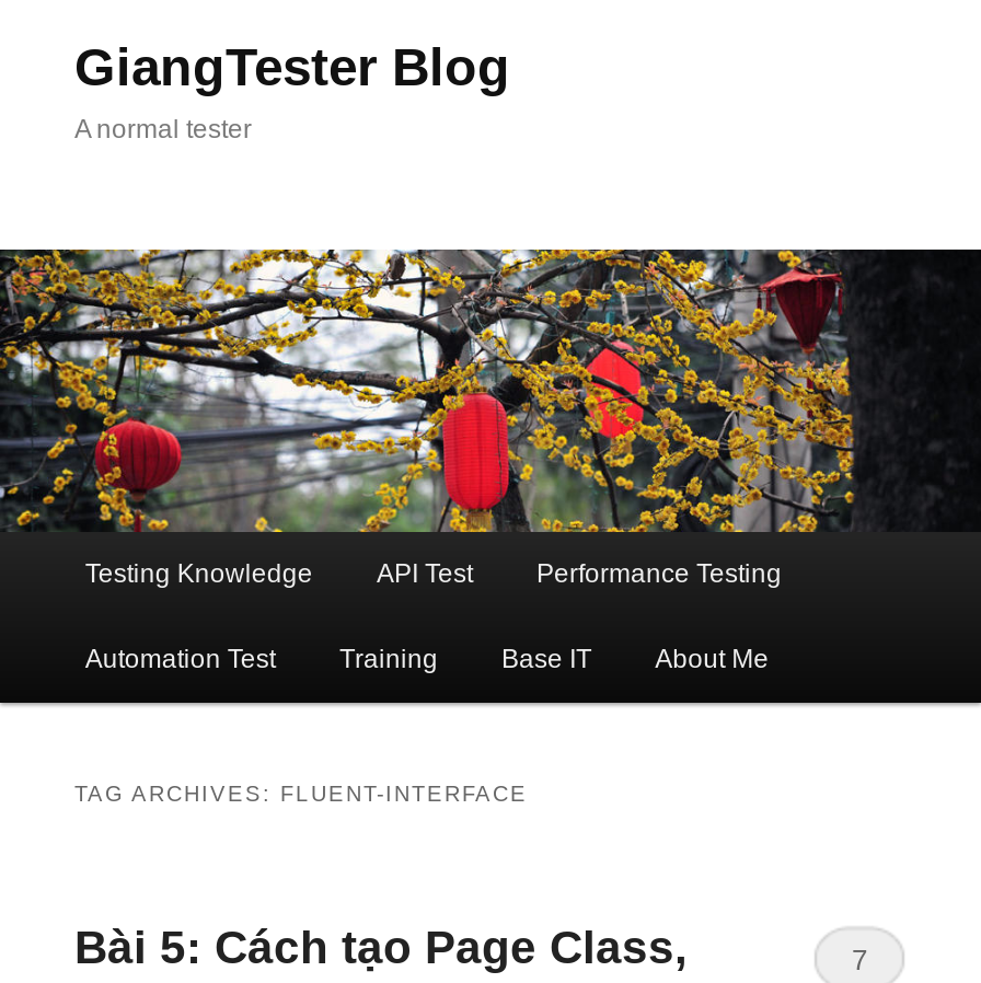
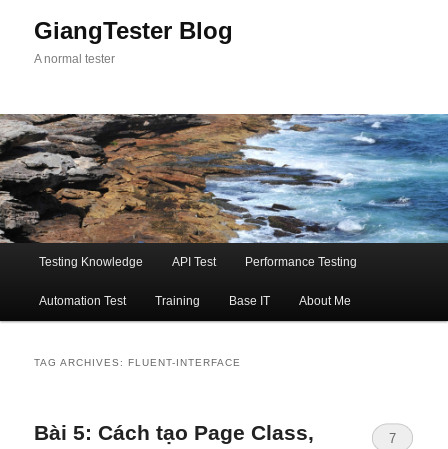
- [image]
+ [image]
